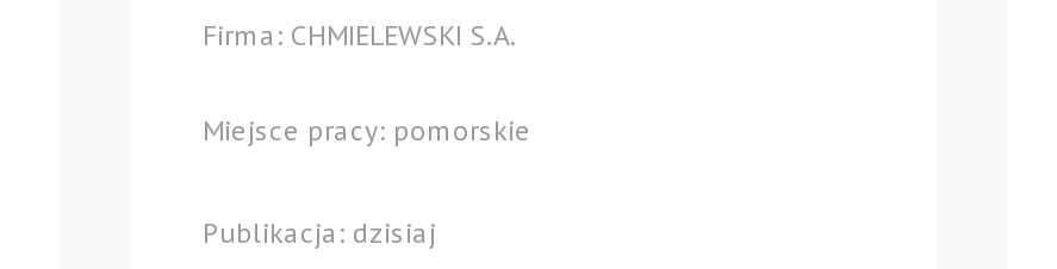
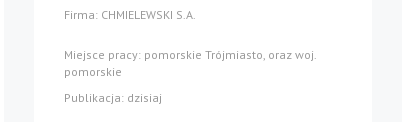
- Miejsce pracy: pomorskie
+ Miejsce pracy: pomorskie Trójmiasto, oraz woj.
+ pomorskie
